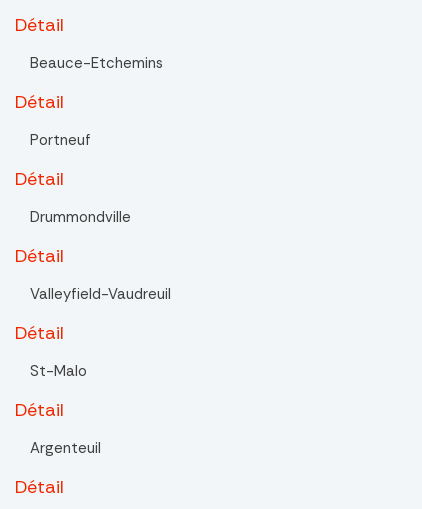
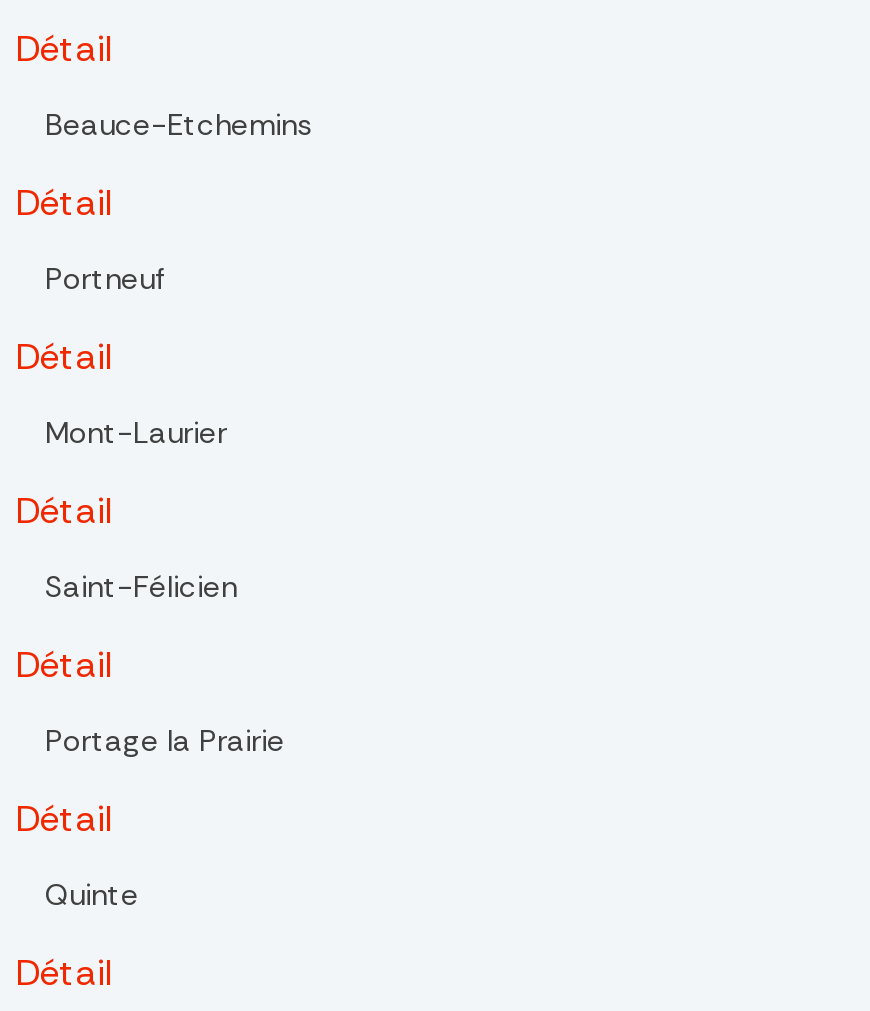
- Drummondville
+ Mont-Laurier

- Valleyfield-Vaudreuil
+ Saint-Félicien

- St-Malo
+ Portage la Prairie

- Argenteuil
+ Quinte
